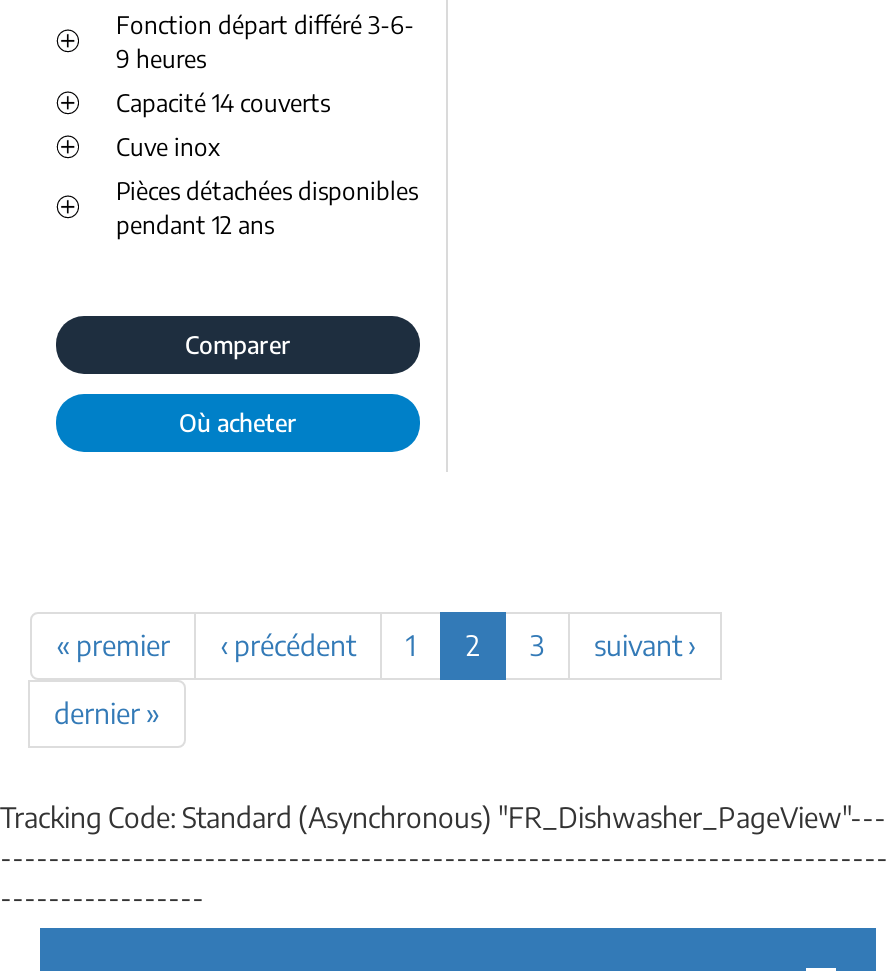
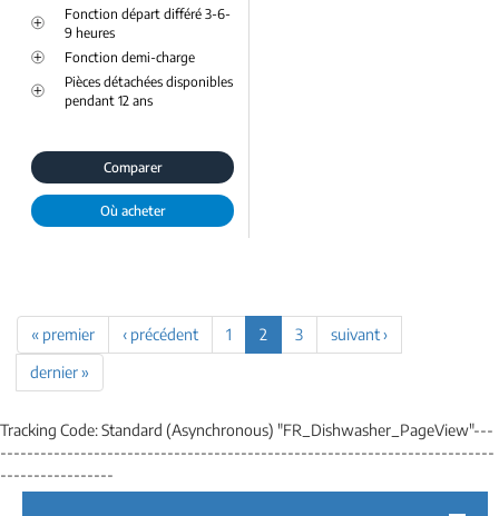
- Capacité 14 couverts
- Cuve inox
+ Fonction demi-charge
